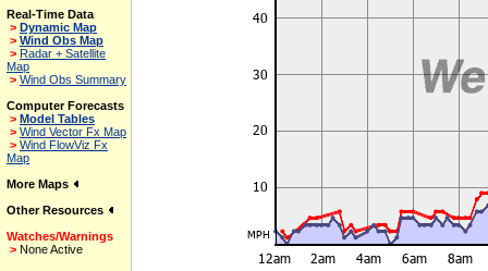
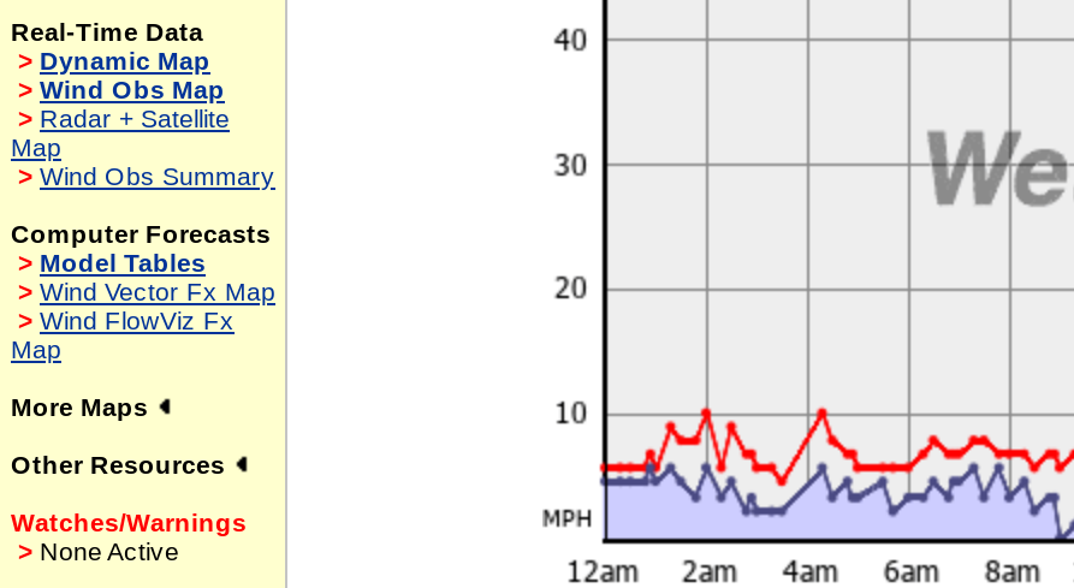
- [image]
+ [image]
